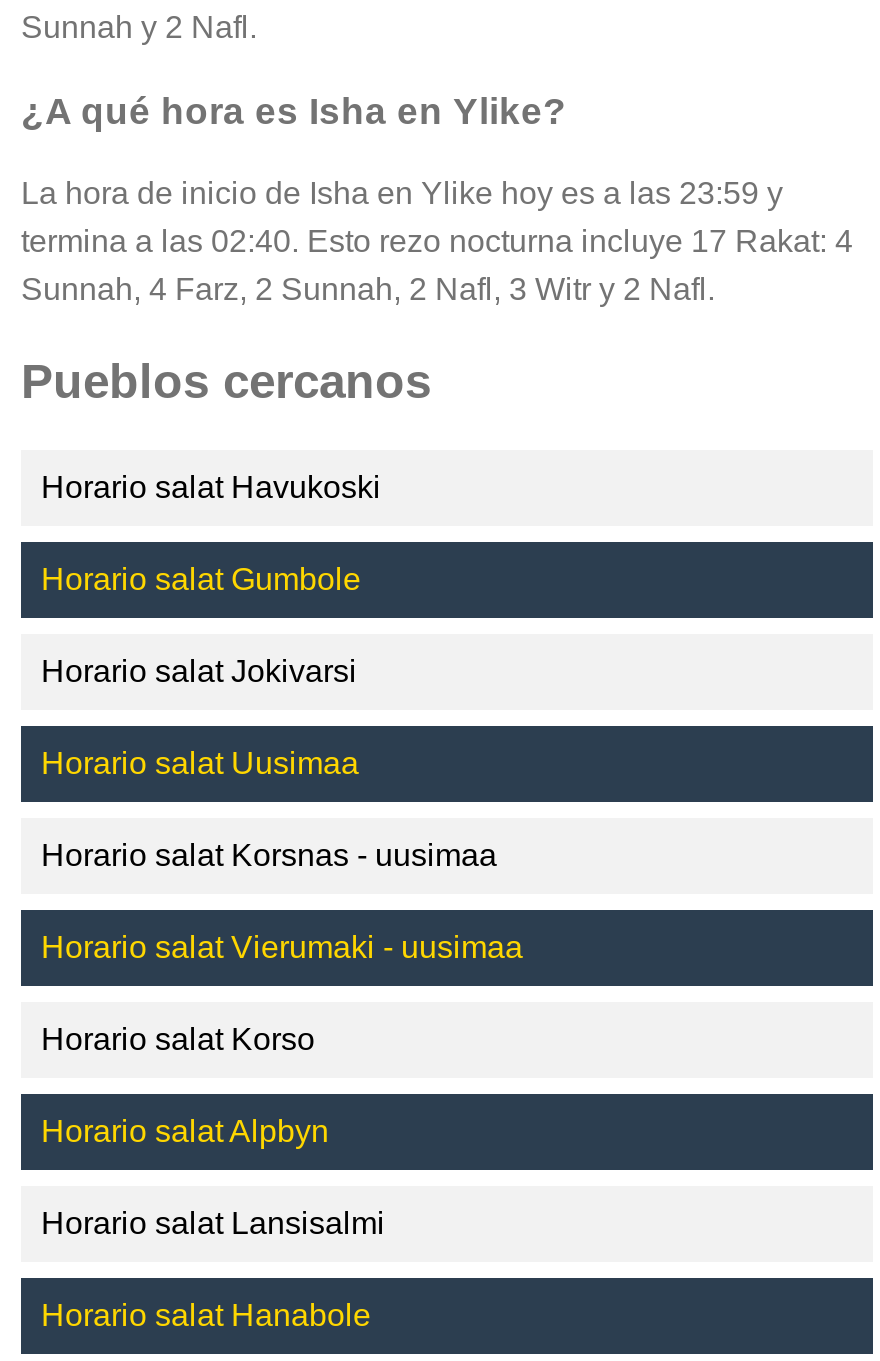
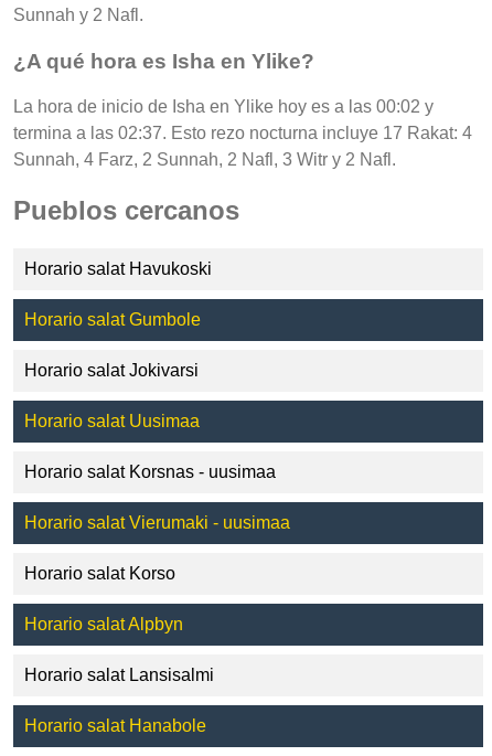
- La hora de inicio de Isha en Ylike hoy es a las 23:59 y
+ La hora de inicio de Isha en Ylike hoy es a las 00:02 y

- termina a las 02:40. Esto rezo nocturna incluye 17 Rakat: 4
+ termina a las 02:37. Esto rezo nocturna incluye 17 Rakat: 4
